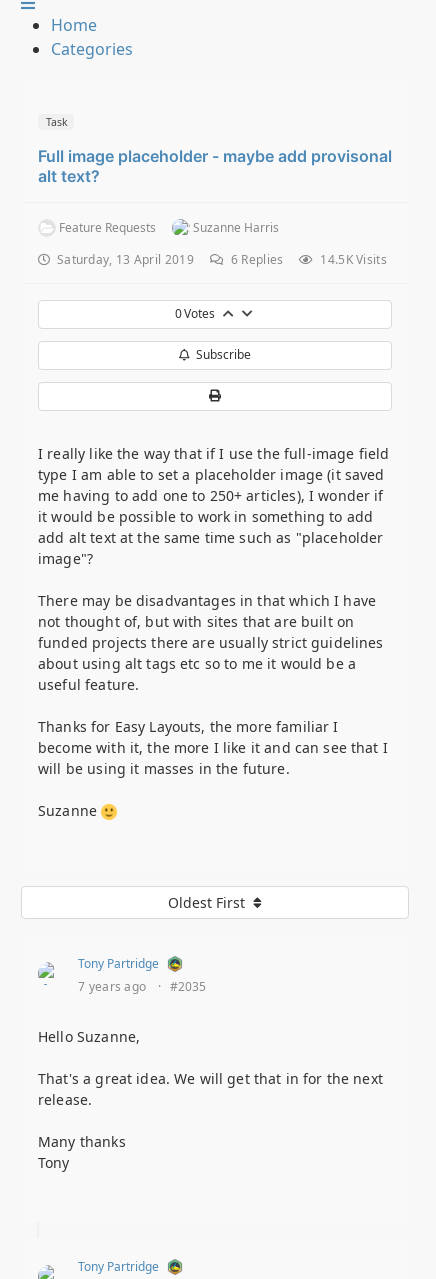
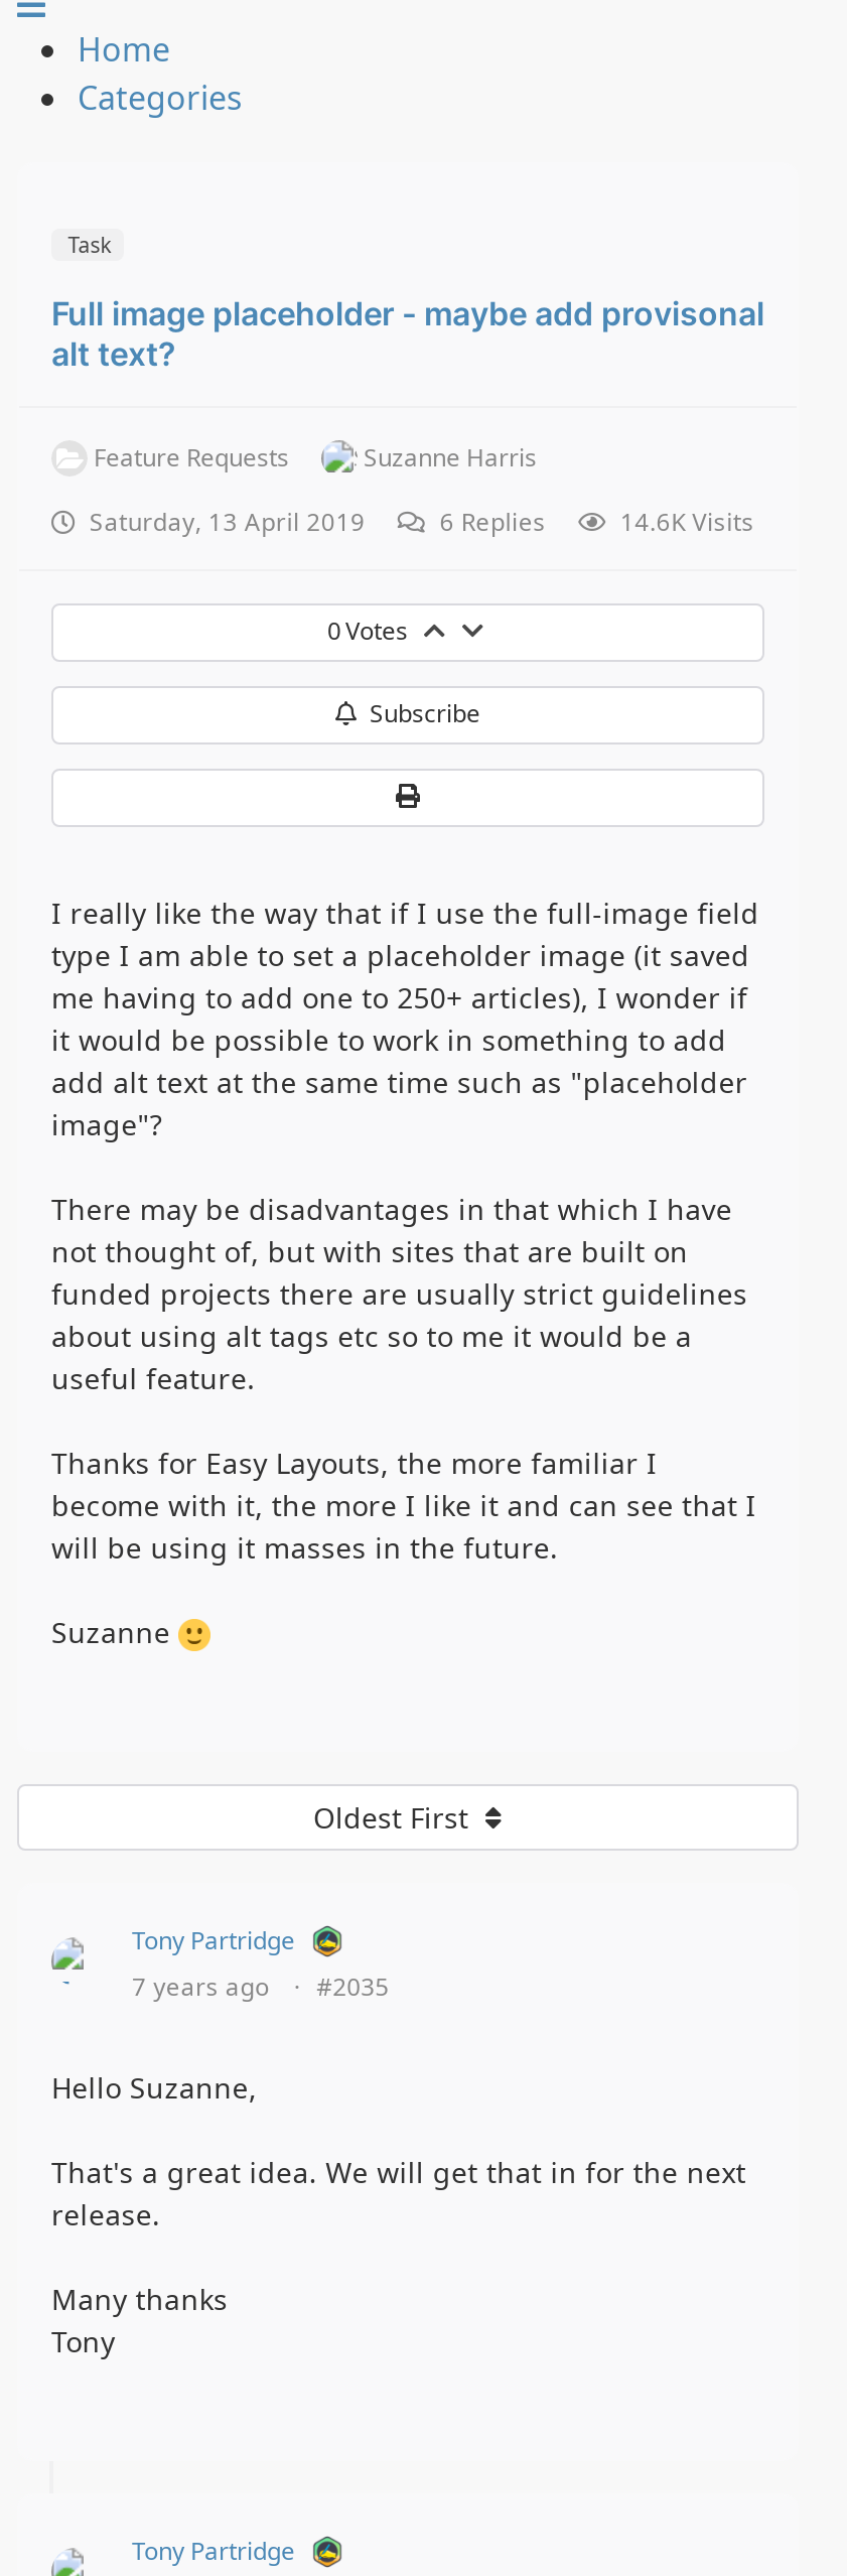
- 6 Replies 14.5K Visits
+ 6 Replies 14.6K Visits
